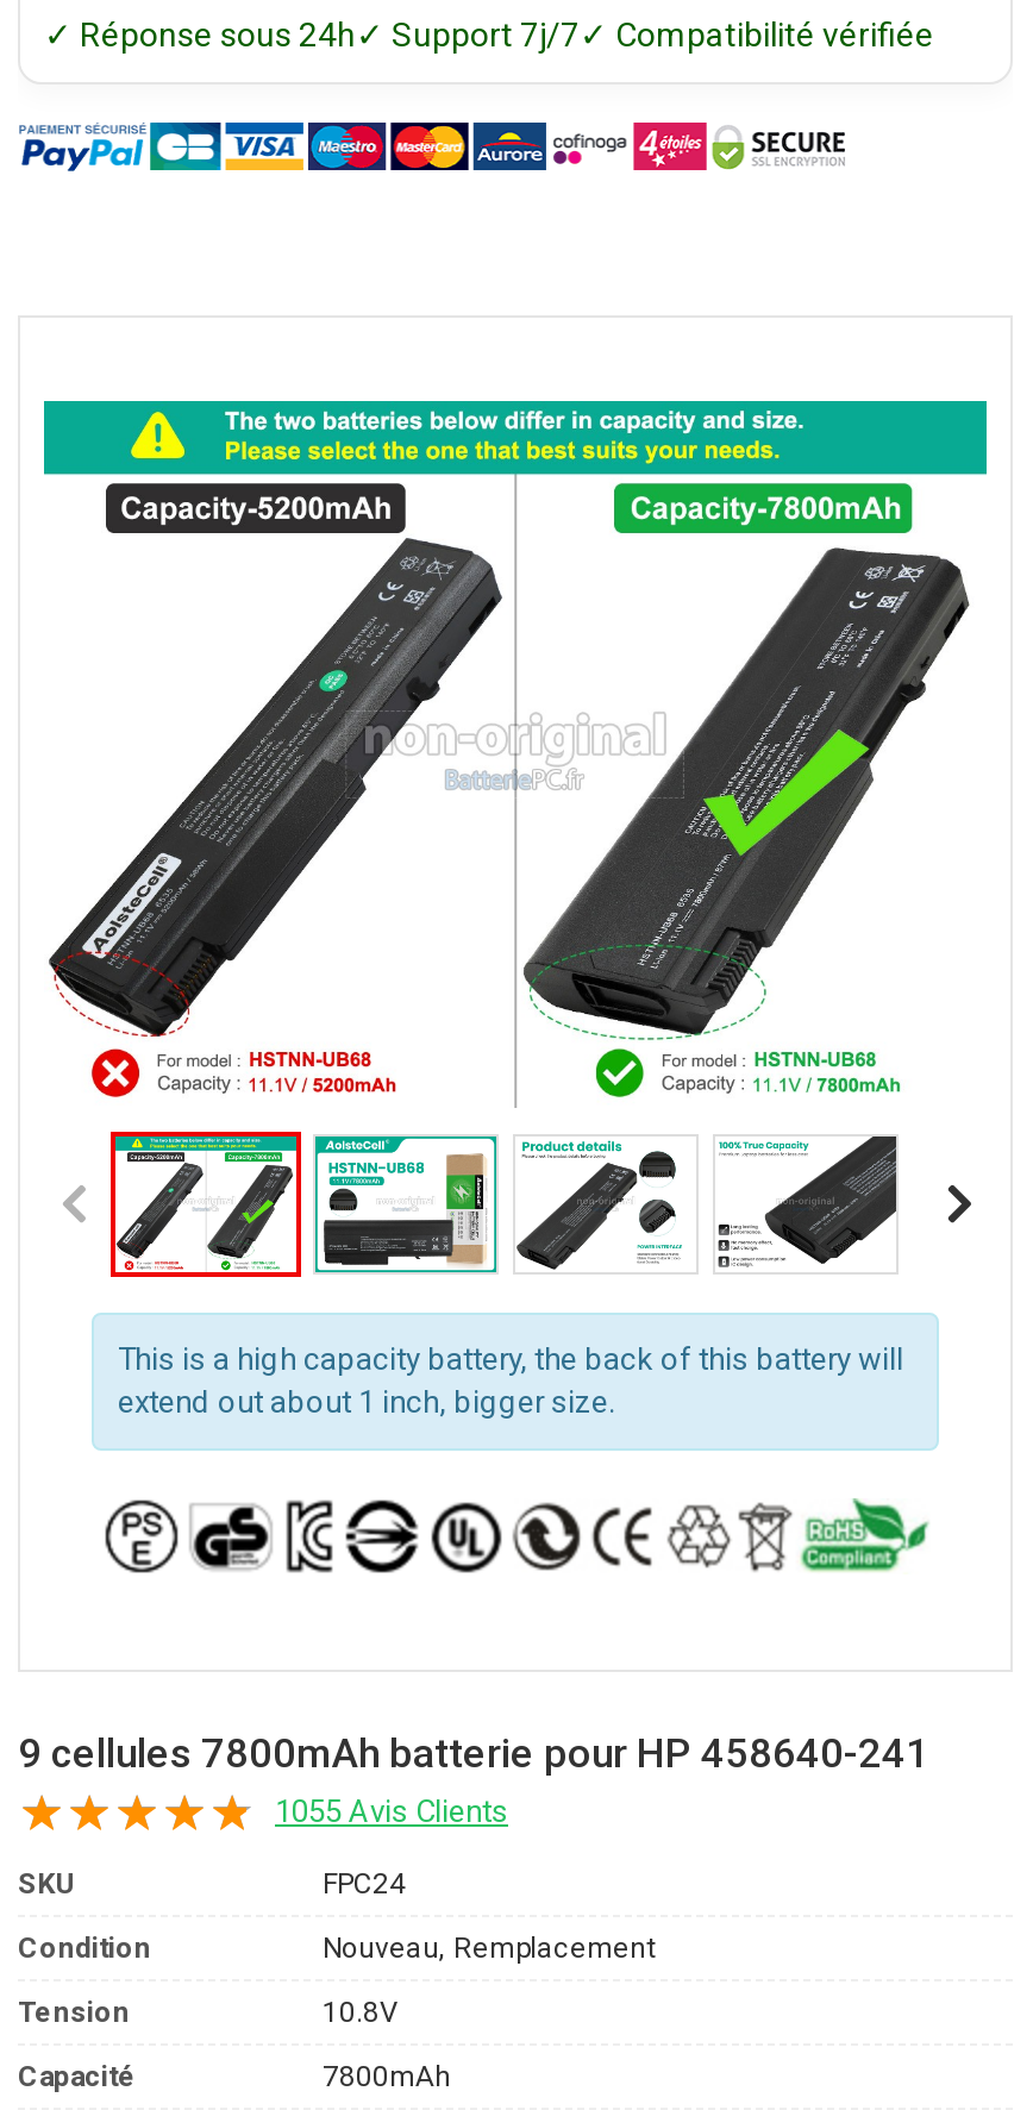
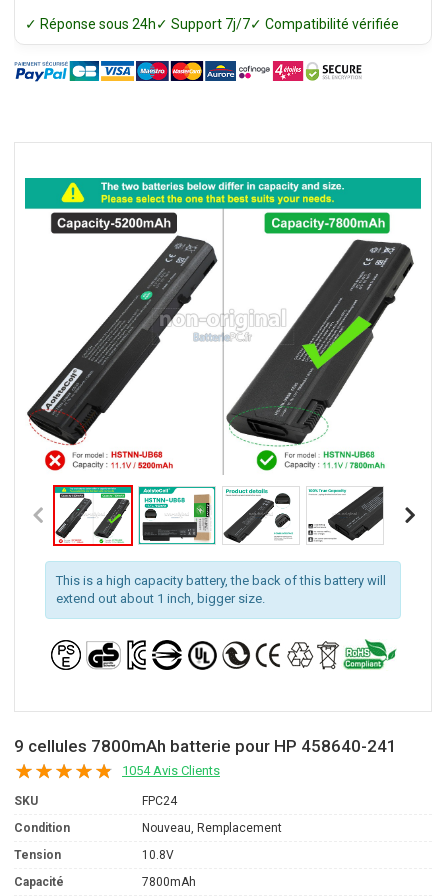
- 1055 Avis Clients
+ 1054 Avis Clients
